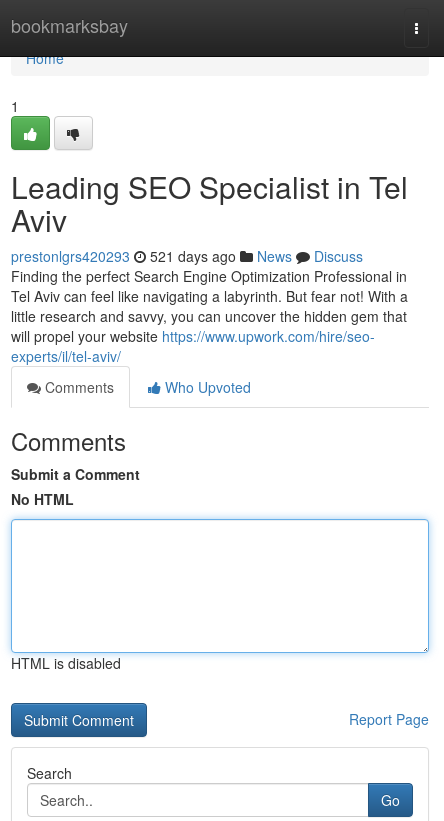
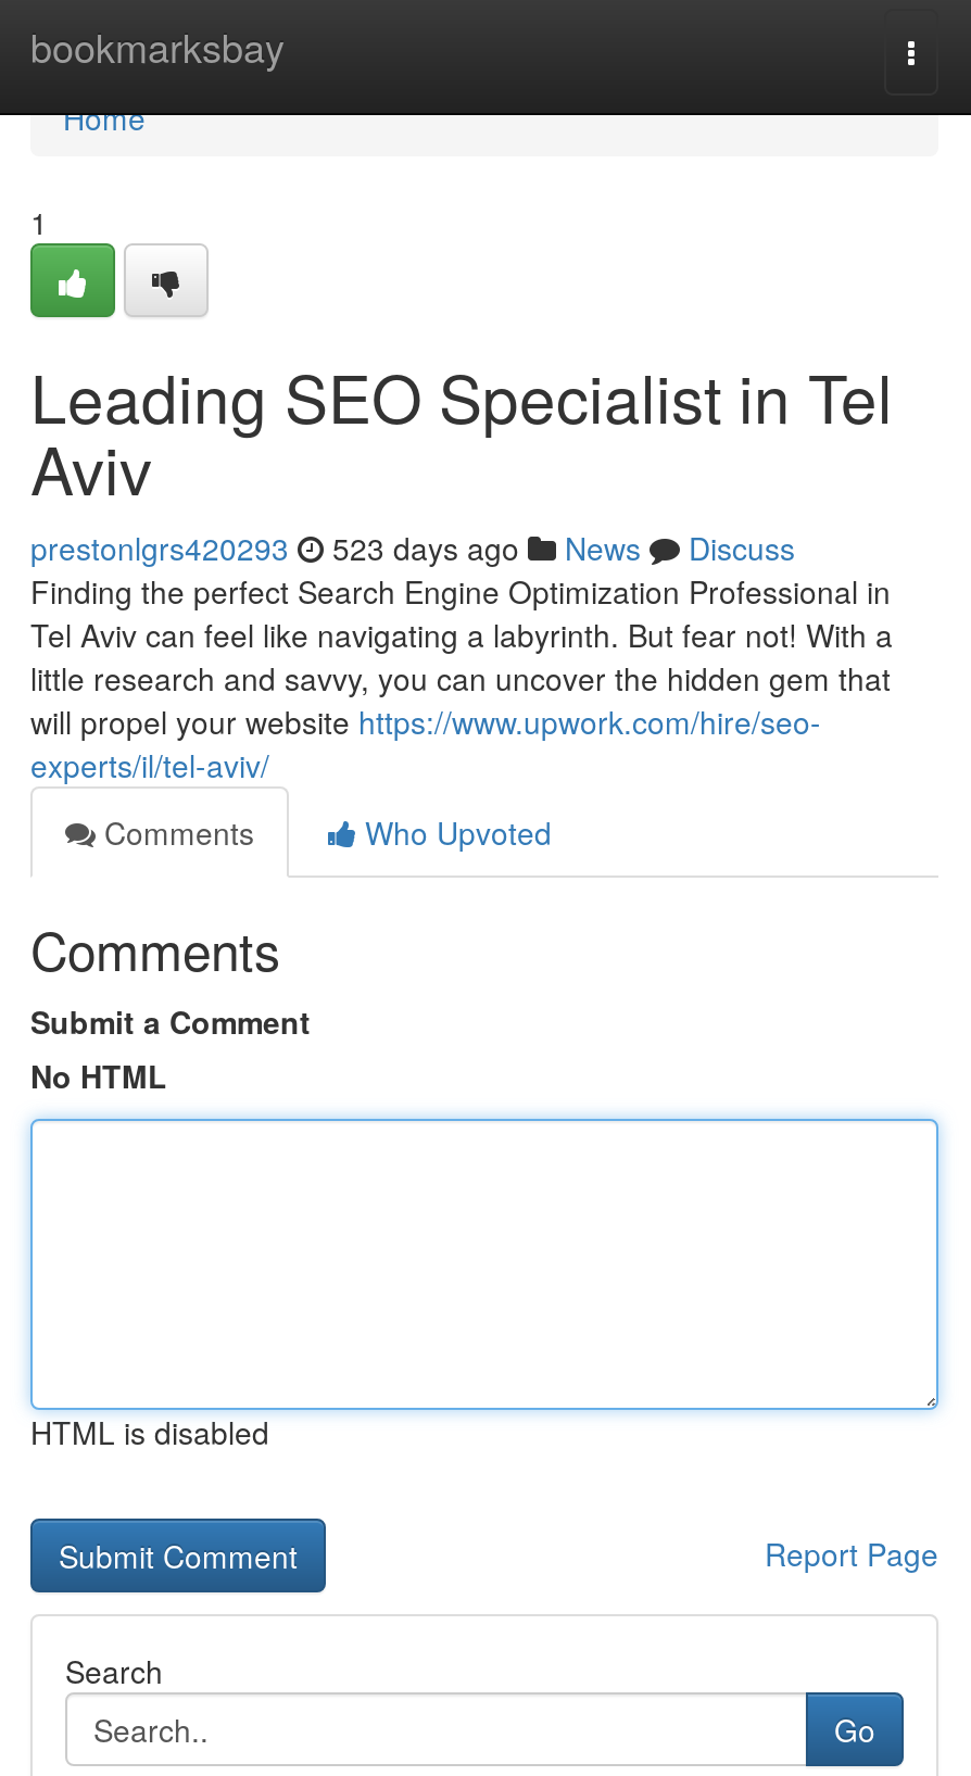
- prestonlgrs420293 521 days ago News Discuss
+ prestonlgrs420293 523 days ago News Discuss
